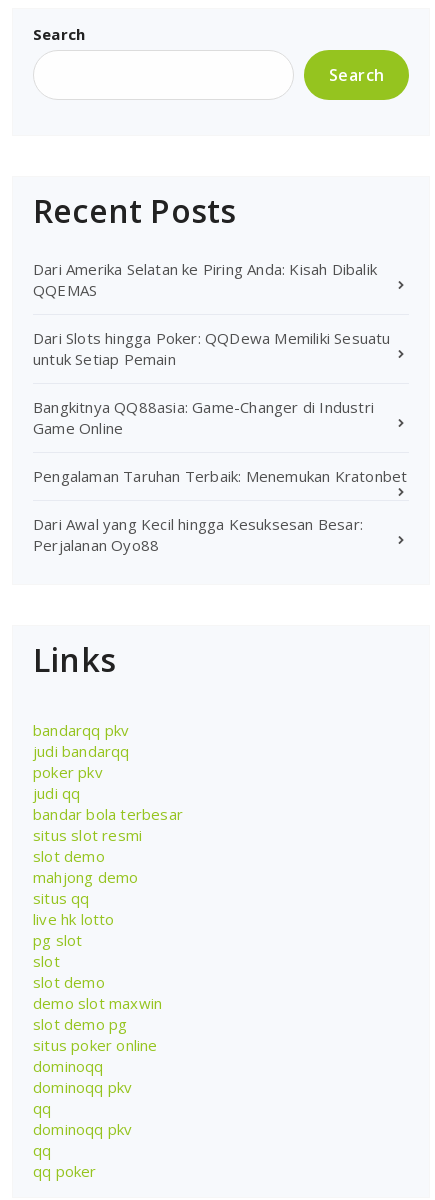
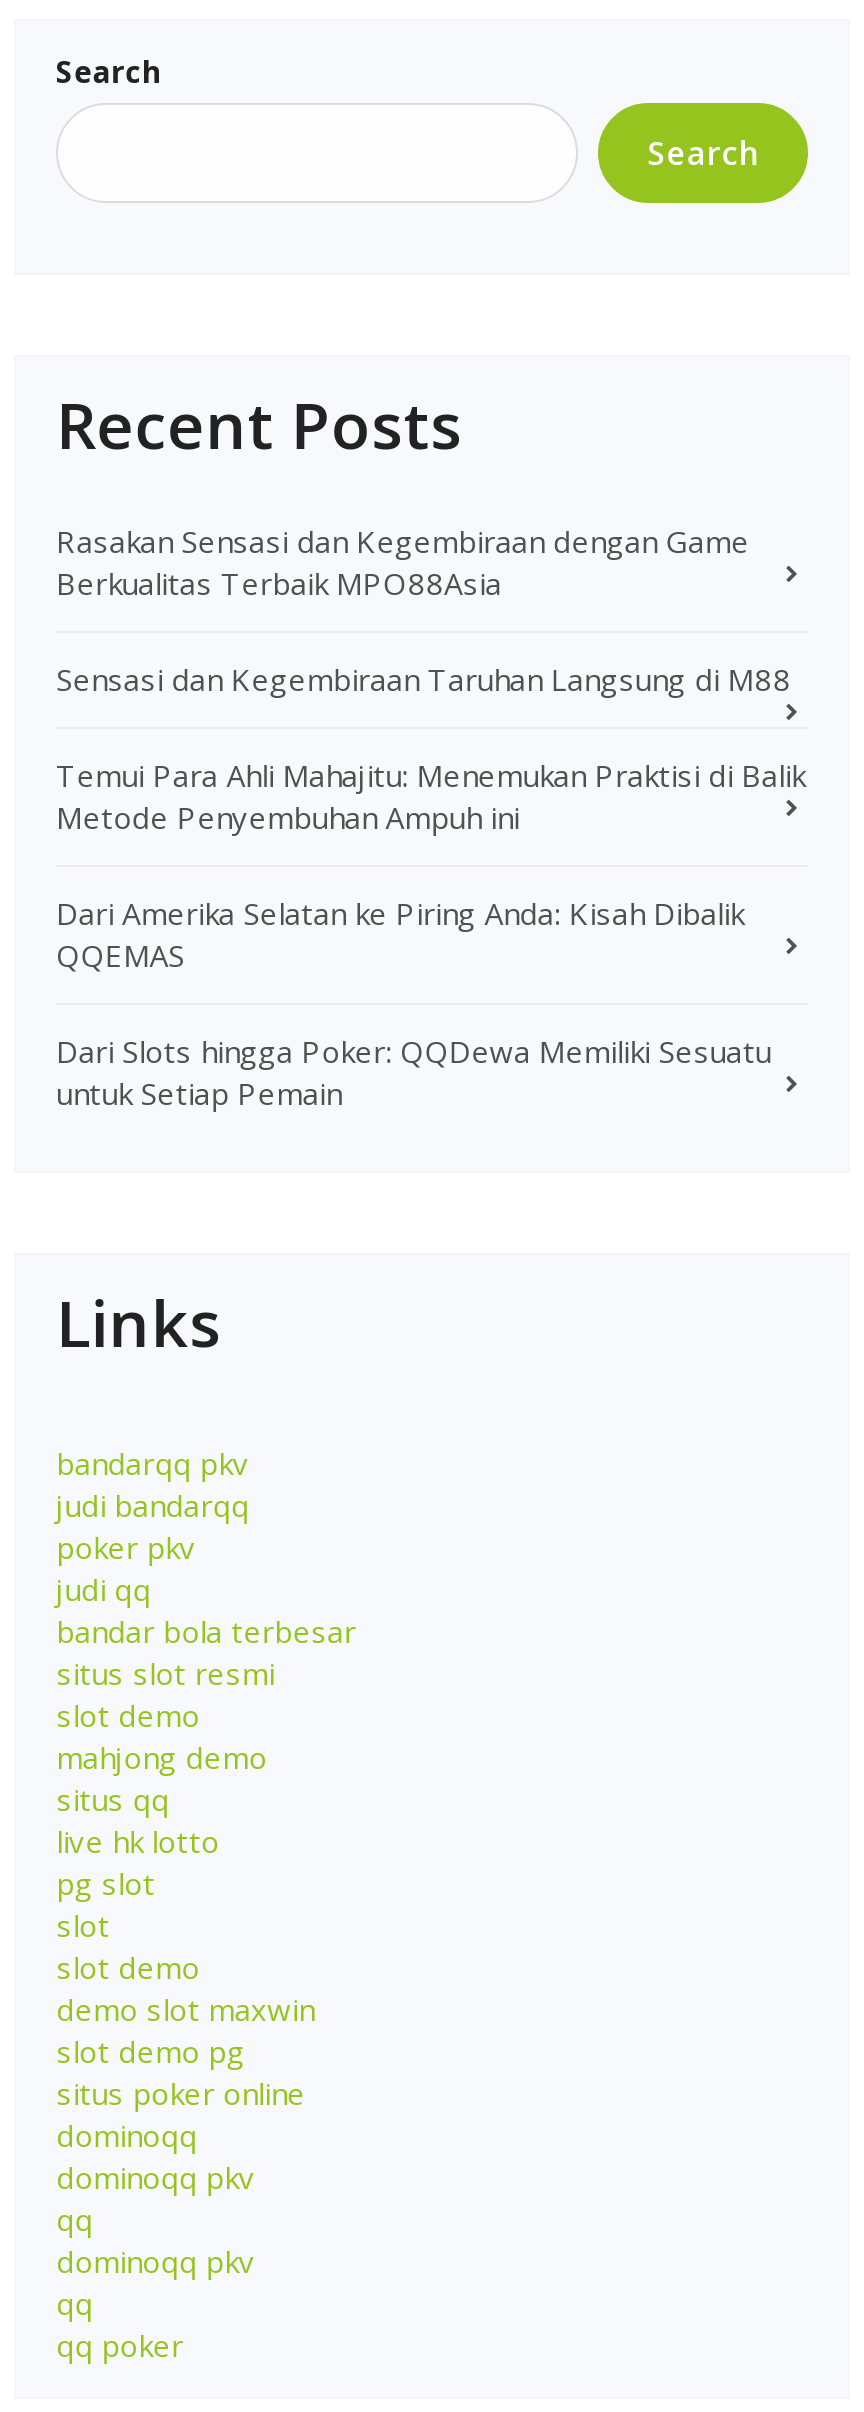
+ Rasakan Sensasi dan Kegembiraan dengan Game
+ Berkualitas Terbaik MPO88Asia
+ Sensasi dan Kegembiraan Taruhan Langsung di M88
+ Temui Para Ahli Mahajitu: Menemukan Praktisi di Balik
+ Metode Penyembuhan Ampuh ini

moved down: Dari Amerika Selatan ke Piring Anda: Kisah Dibalik | QQEMAS | Dari Slots hingga Poker: QQDewa Memiliki Sesuatu | untuk Setiap Pemain

- Bangkitnya QQ88asia: Game-Changer di Industri
- Game Online
- Pengalaman Taruhan Terbaik: Menemukan Kratonbet
- Dari Awal yang Kecil hingga Kesuksesan Besar:
- Perjalanan Oyo88
